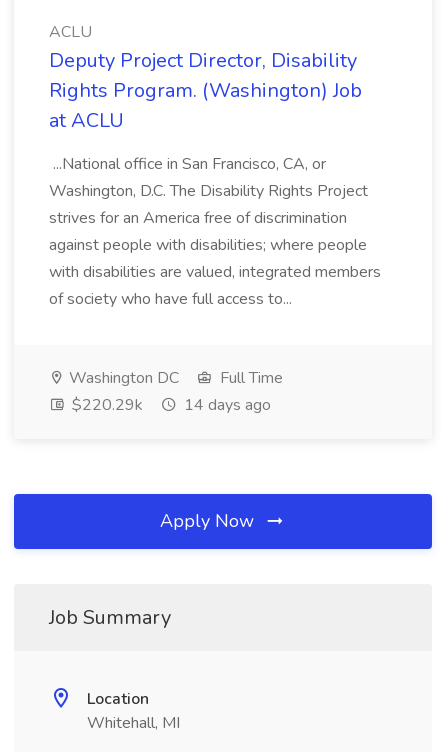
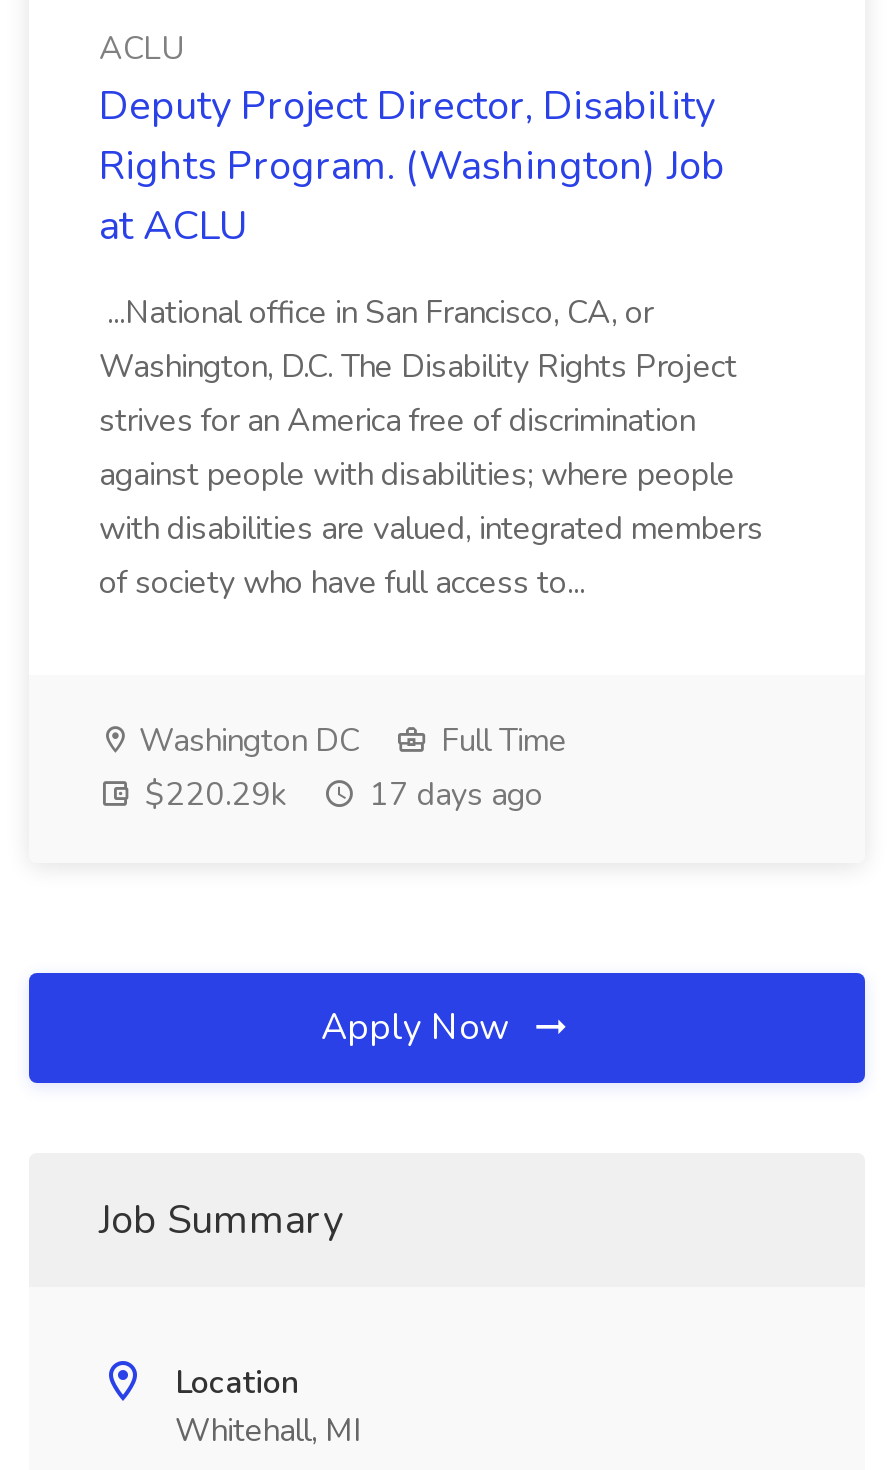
- $220.29k 14 days ago
+ $220.29k 17 days ago
